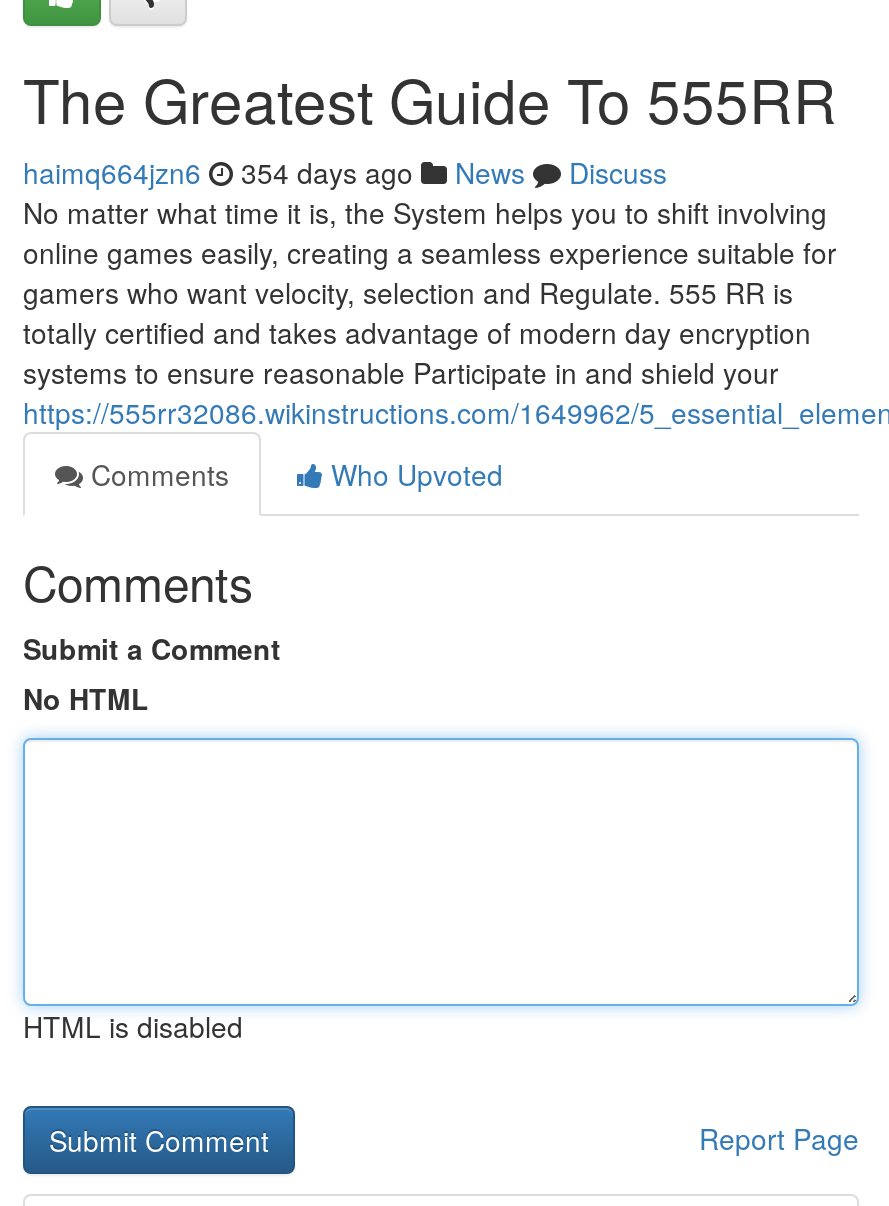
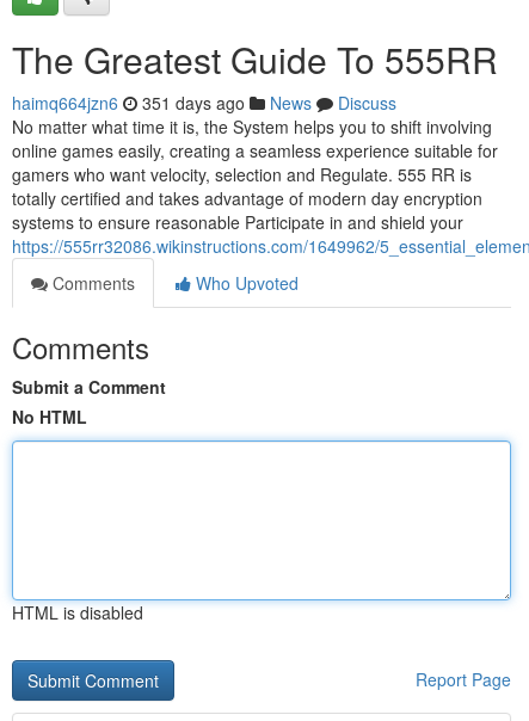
- haimq664jzn6 354 days ago News Discuss
+ haimq664jzn6 351 days ago News Discuss
